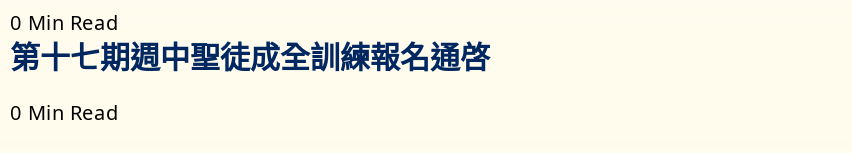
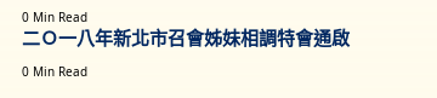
- 第十七期週中聖徒成全訓練報名通啓
+ 二Ｏ一八年新北市召會姊妹相調特會通啟
